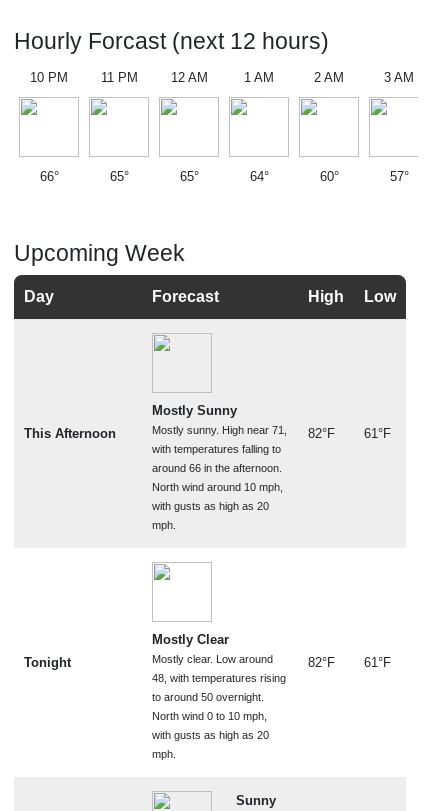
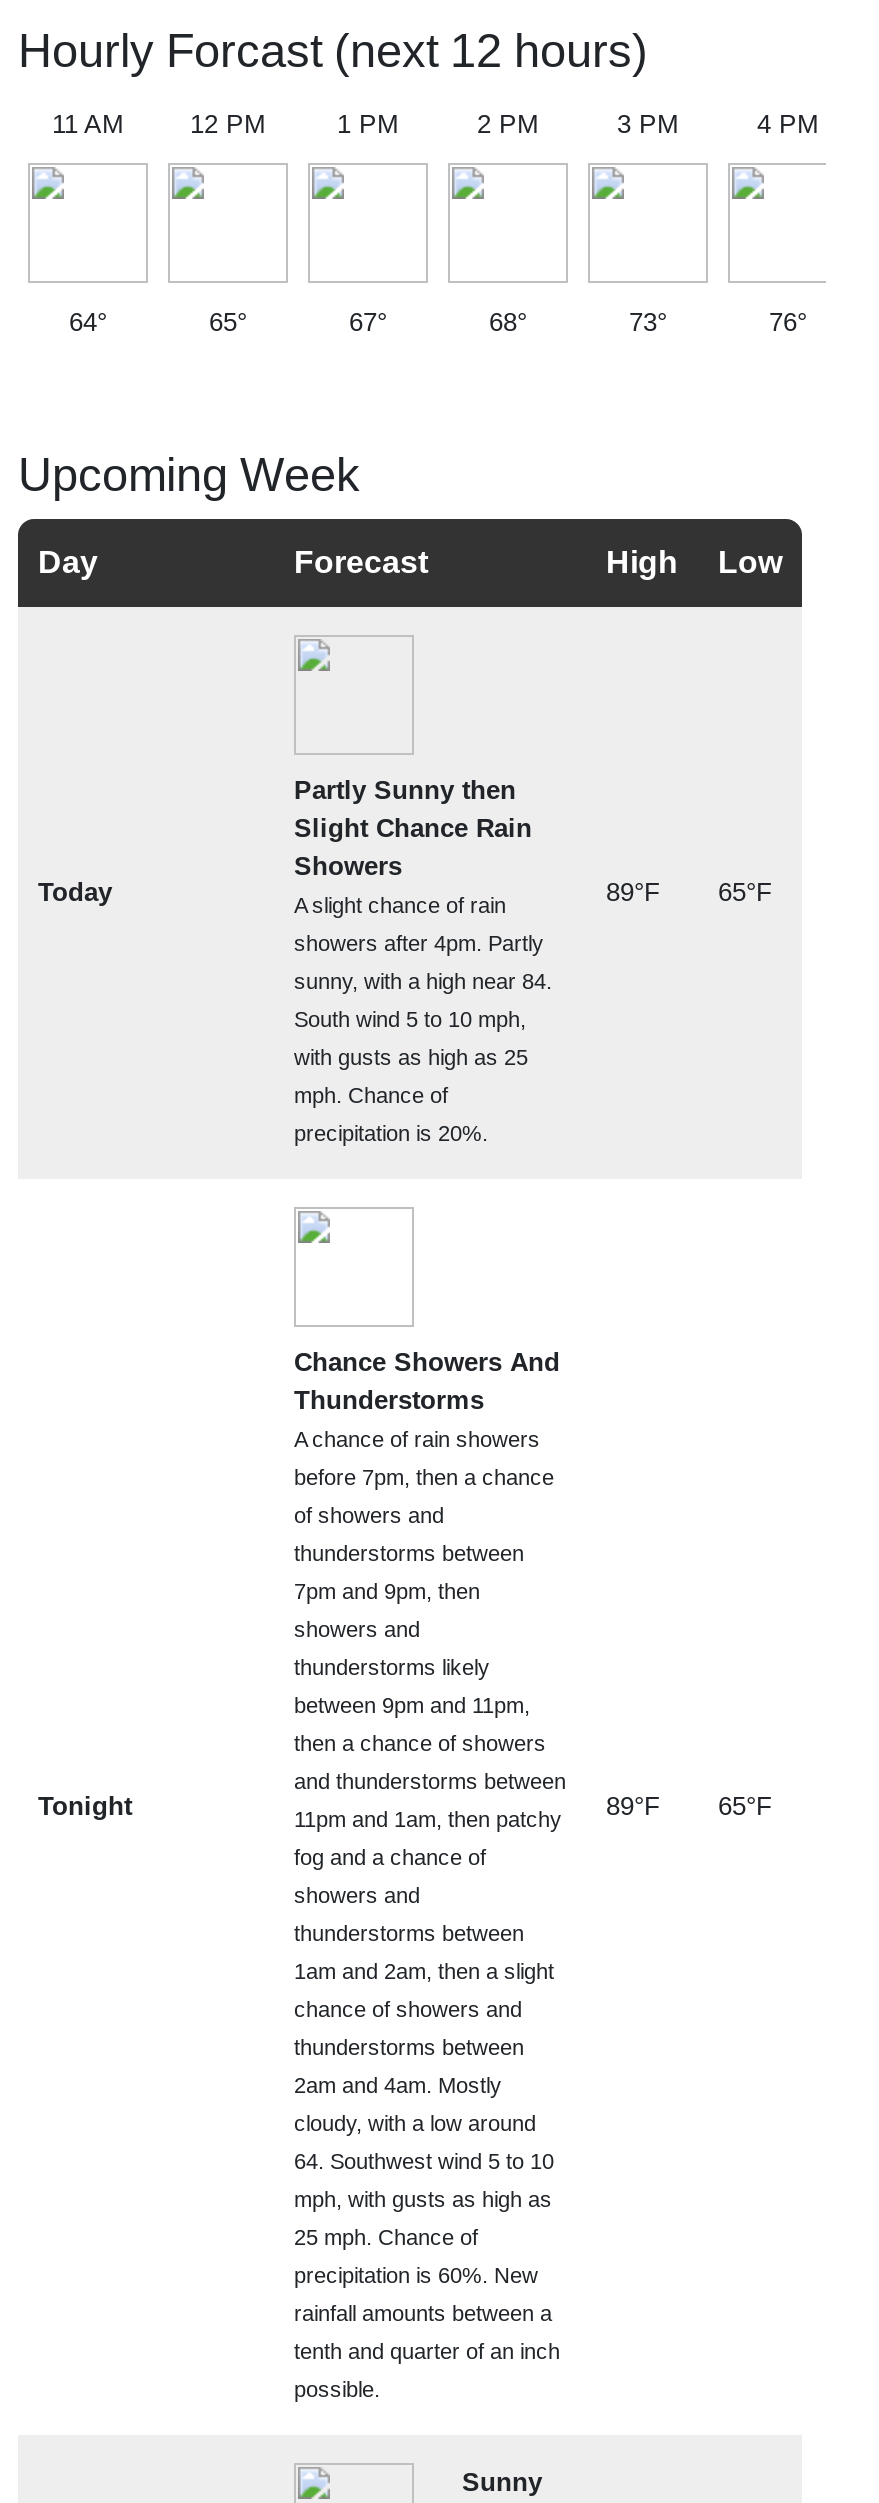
- 10 PM
- 11 PM
- 12 AM
- 1 AM
- 2 AM
- 3 AM
+ 11 AM
+ 12 PM
+ 1 PM
+ 2 PM
+ 3 PM
+ 4 PM

- 66°
+ 64°

- 65°
+ 67°

- 64°
+ 68°

- 60°
+ 73°

- 57°
+ 76°

- Mostly Sunny
- Mostly sunny. High near 71,
- with temperatures falling to
- around 66 in the afternoon.
- North wind around 10 mph,
- with gusts as high as 20
- mph.
+ Partly Sunny then
+ Slight Chance Rain
+ Showers
+ A slight chance of rain
+ showers after 4pm. Partly
+ sunny, with a high near 84.
+ South wind 5 to 10 mph,
+ with gusts as high as 25
+ mph. Chance of
+ precipitation is 20%.

- This Afternoon
+ Today

- 82°F
- 61°F
+ 89°F
+ 65°F

- Mostly Clear
- Mostly clear. Low around
- 48, with temperatures rising
- to around 50 overnight.
- North wind 0 to 10 mph,
- with gusts as high as 20
- mph.
+ Chance Showers And
+ Thunderstorms
+ A chance of rain showers
+ before 7pm, then a chance
+ of showers and
+ thunderstorms between
+ 7pm and 9pm, then
+ showers and
+ thunderstorms likely
+ between 9pm and 11pm,
+ then a chance of showers
+ and thunderstorms between
+ 11pm and 1am, then patchy
+ fog and a chance of
+ showers and
+ thunderstorms between
+ 1am and 2am, then a slight
+ chance of showers and
+ thunderstorms between
+ 2am and 4am. Mostly
+ cloudy, with a low around
+ 64. Southwest wind 5 to 10
+ mph, with gusts as high as
+ 25 mph. Chance of
+ precipitation is 60%. New
+ rainfall amounts between a
+ tenth and quarter of an inch
+ possible.

- 82°F
- 61°F
+ 89°F
+ 65°F
